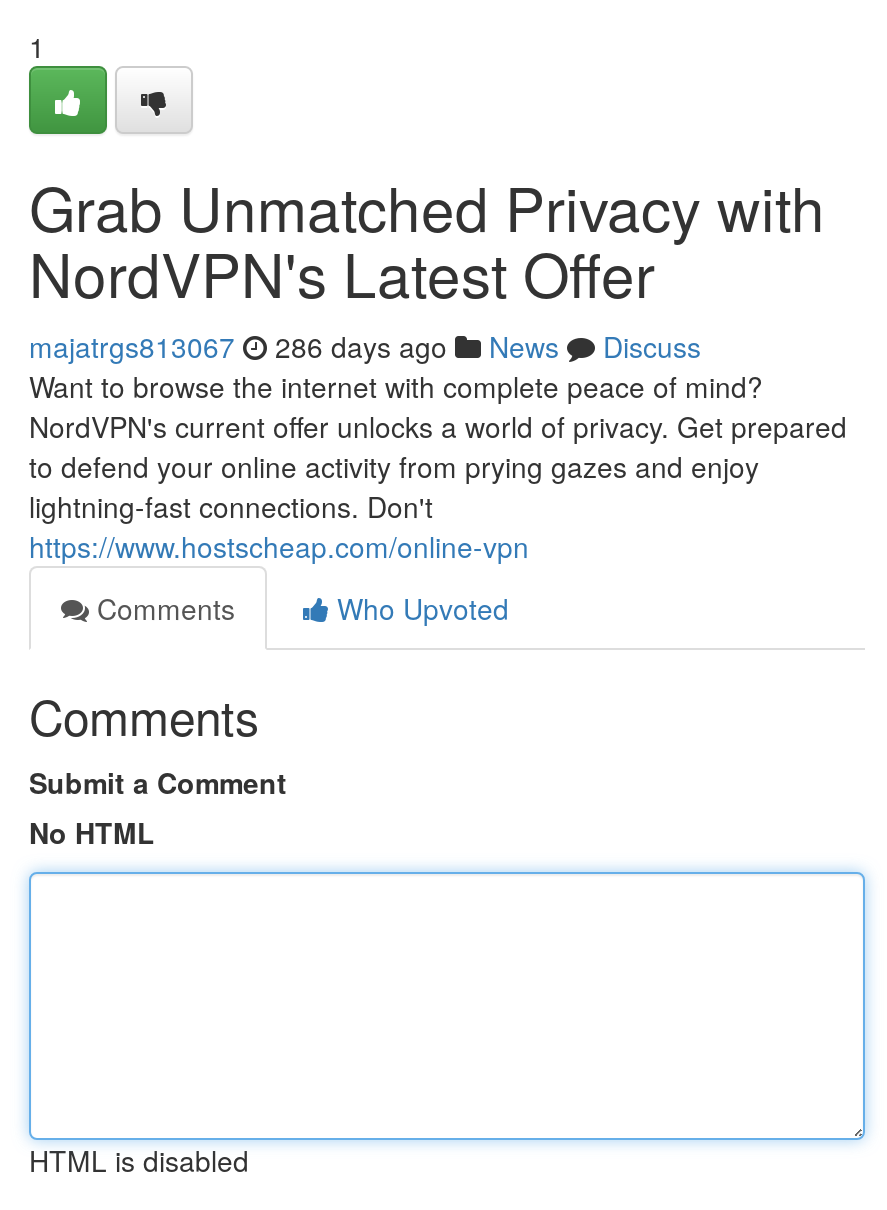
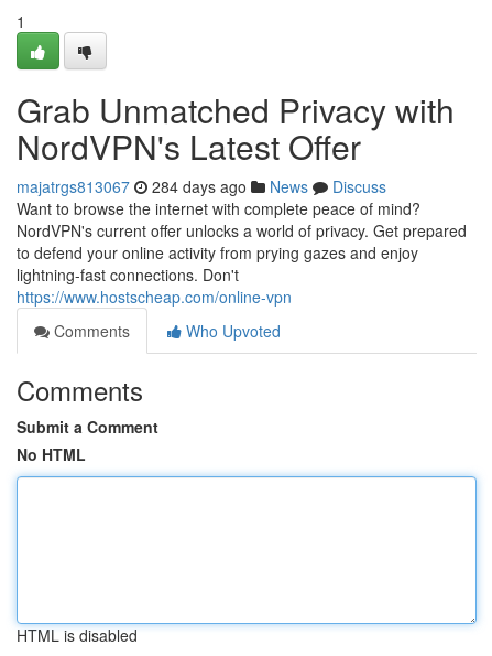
- majatrgs813067 286 days ago News Discuss
+ majatrgs813067 284 days ago News Discuss
